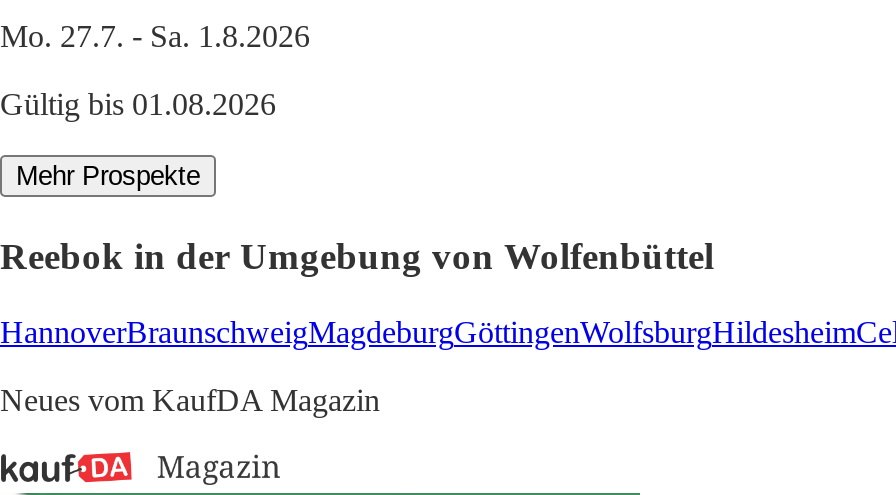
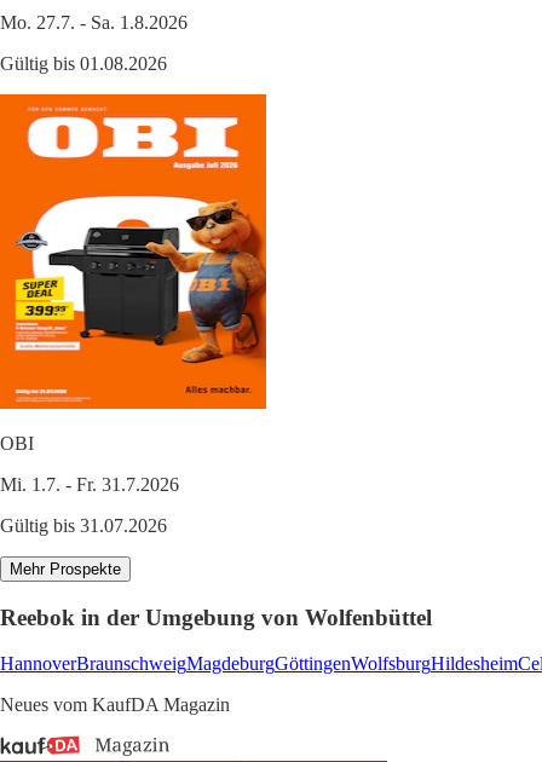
+ [image]
+ OBI
+ Mi. 1.7. - Fr. 31.7.2026
+ Gültig bis 31.07.2026
